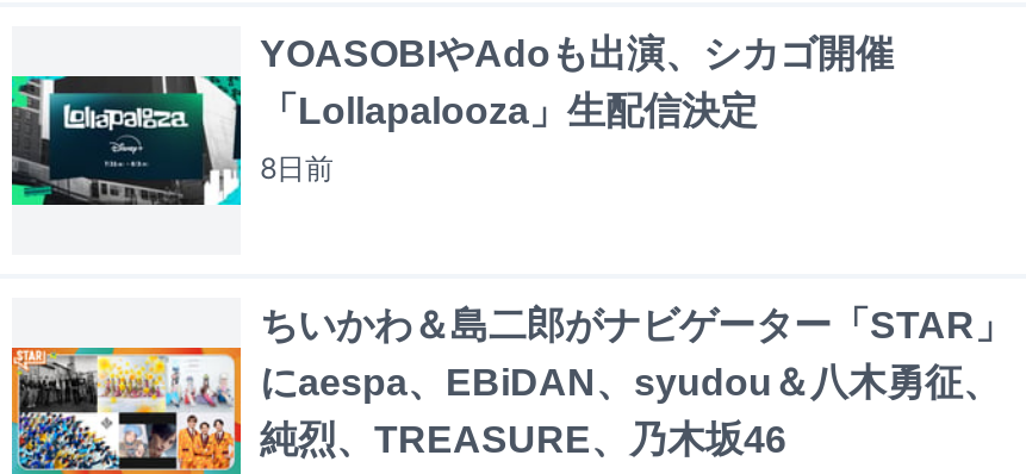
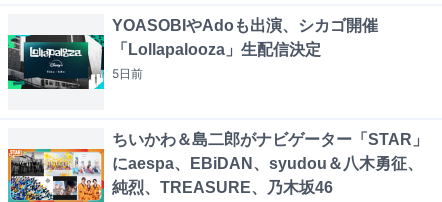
- 8日前
+ 5日前
